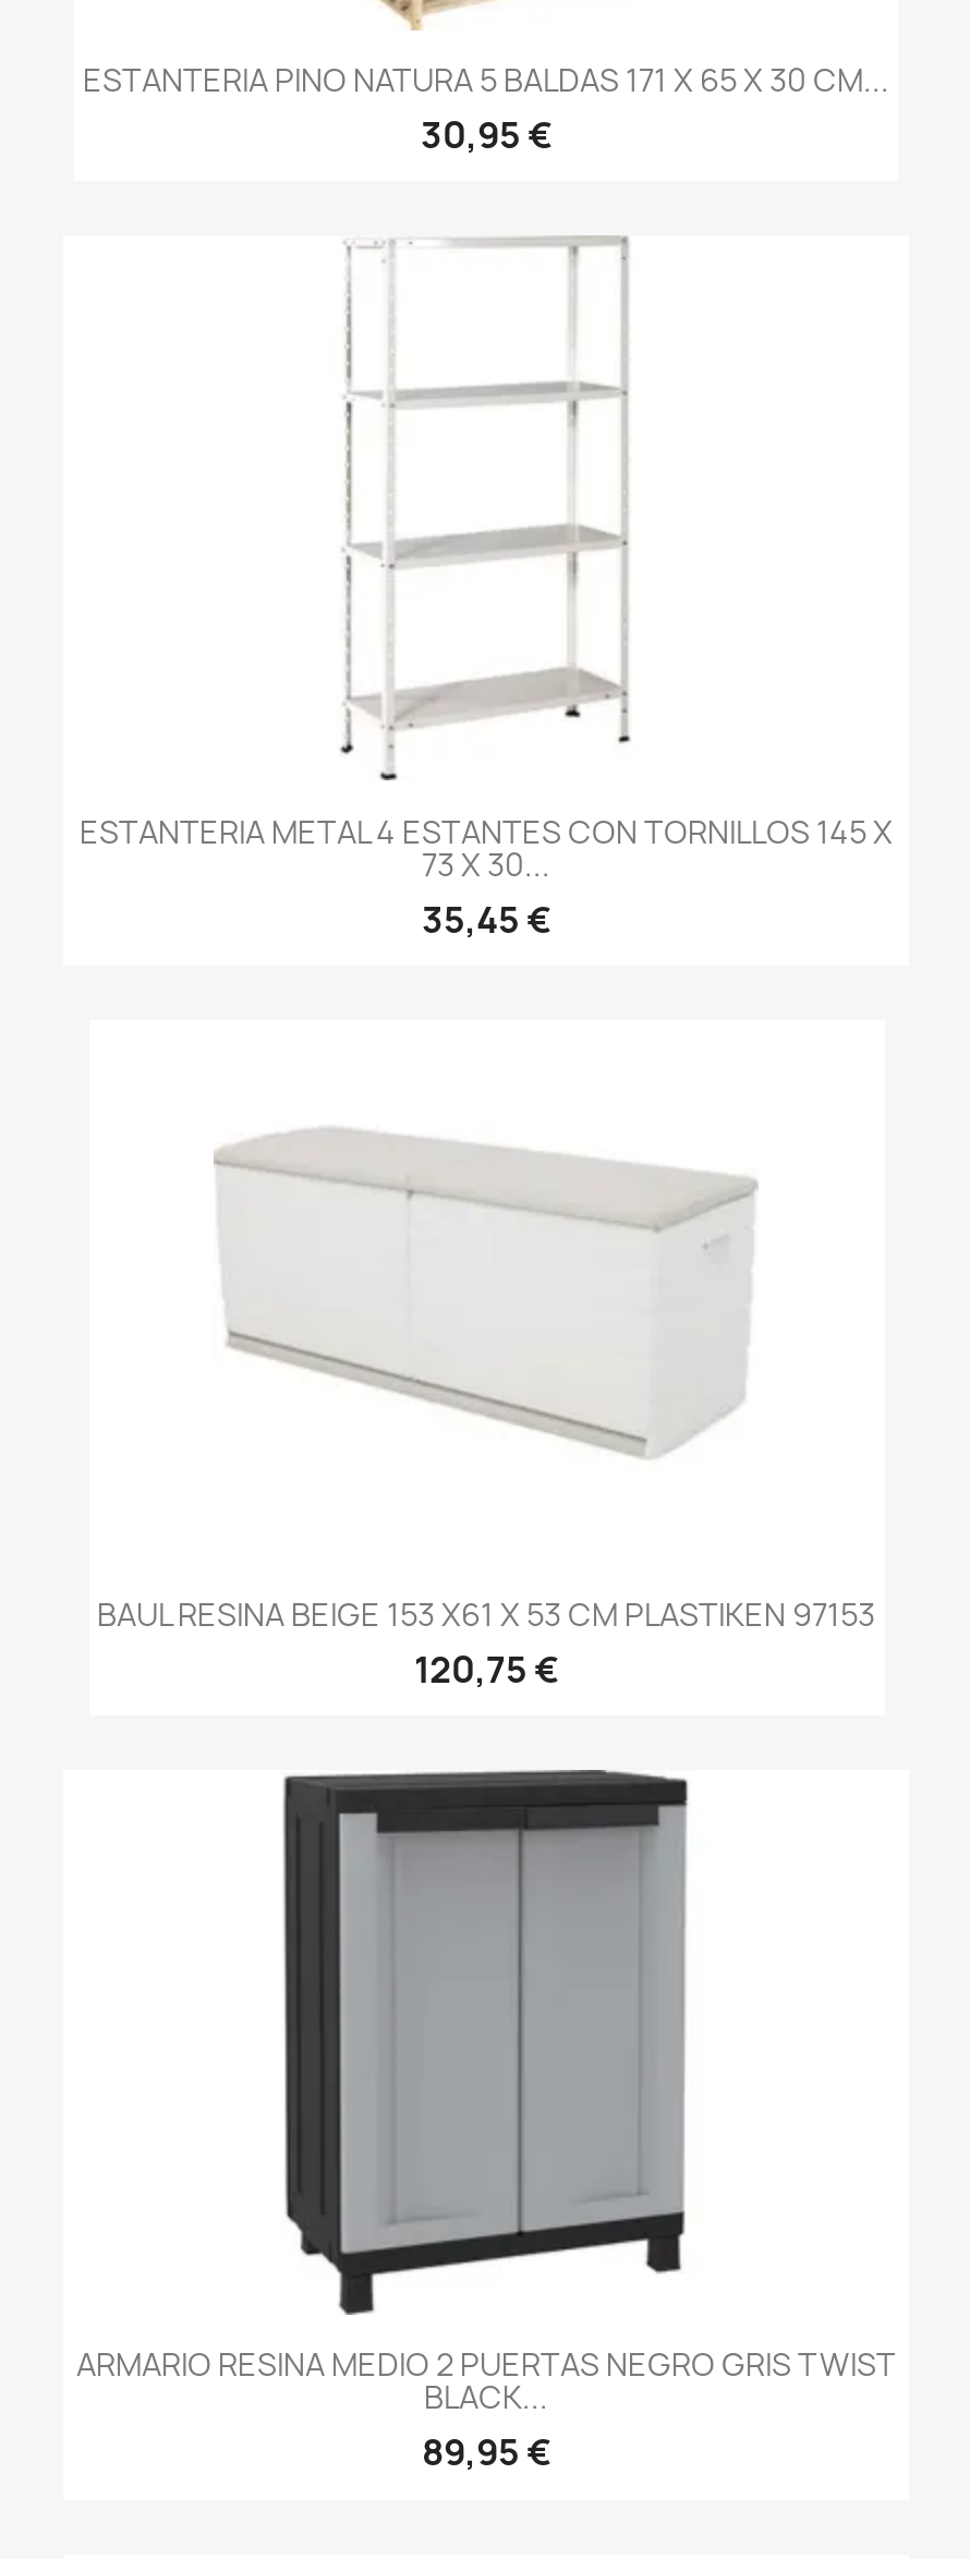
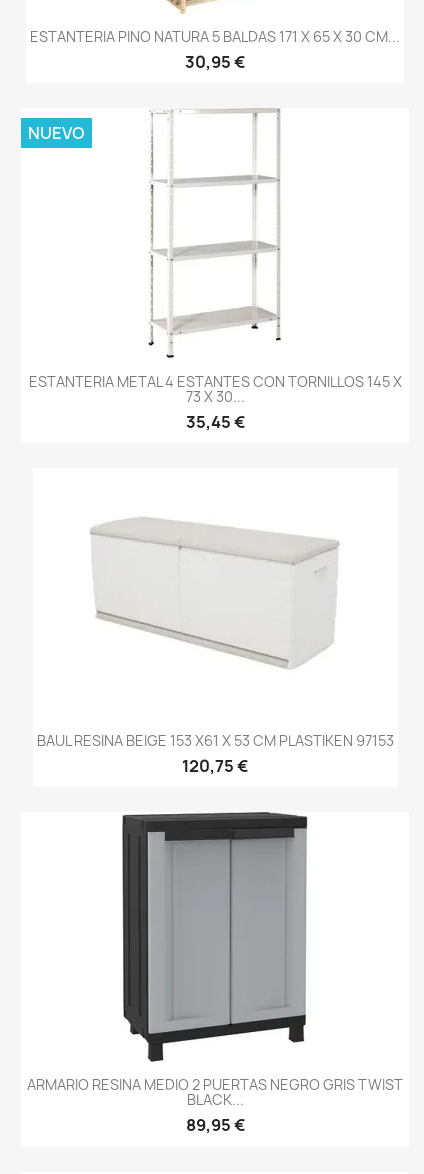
+ NUEVO
